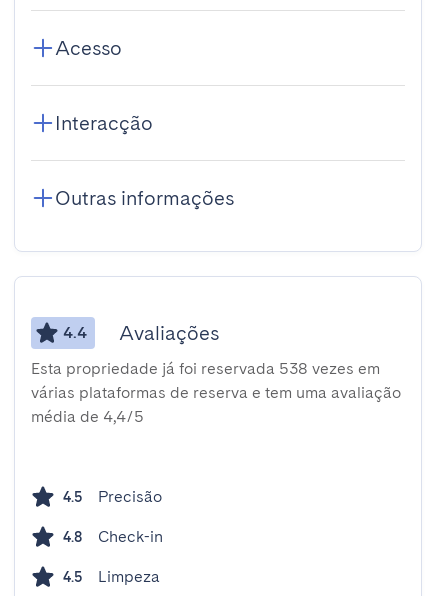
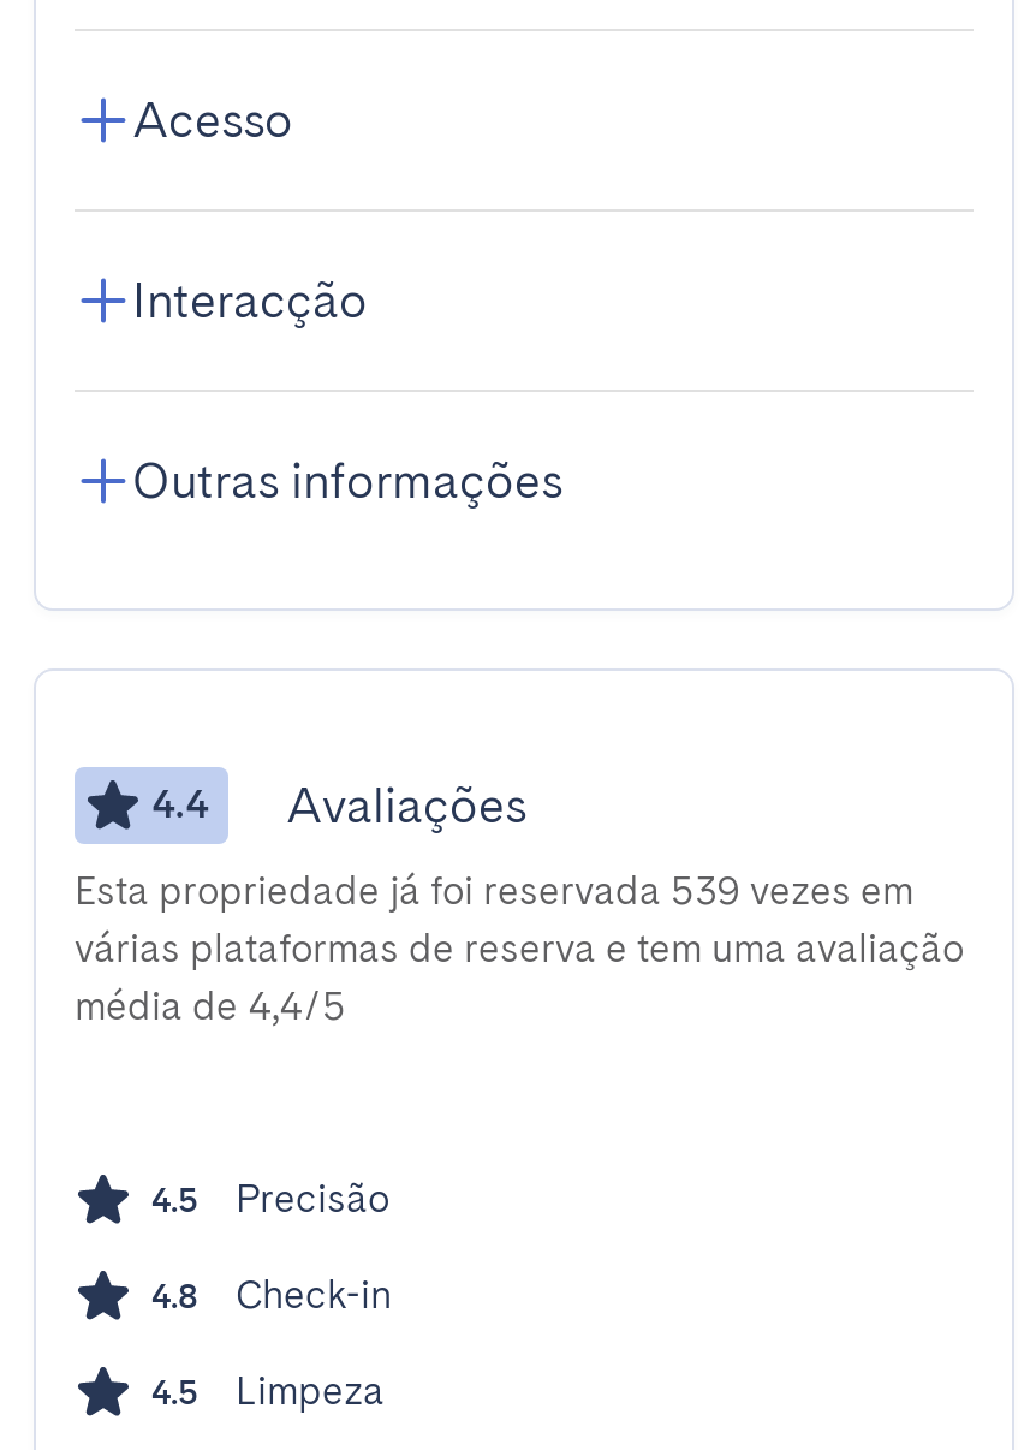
- Esta propriedade já foi reservada 538 vezes em
+ Esta propriedade já foi reservada 539 vezes em
